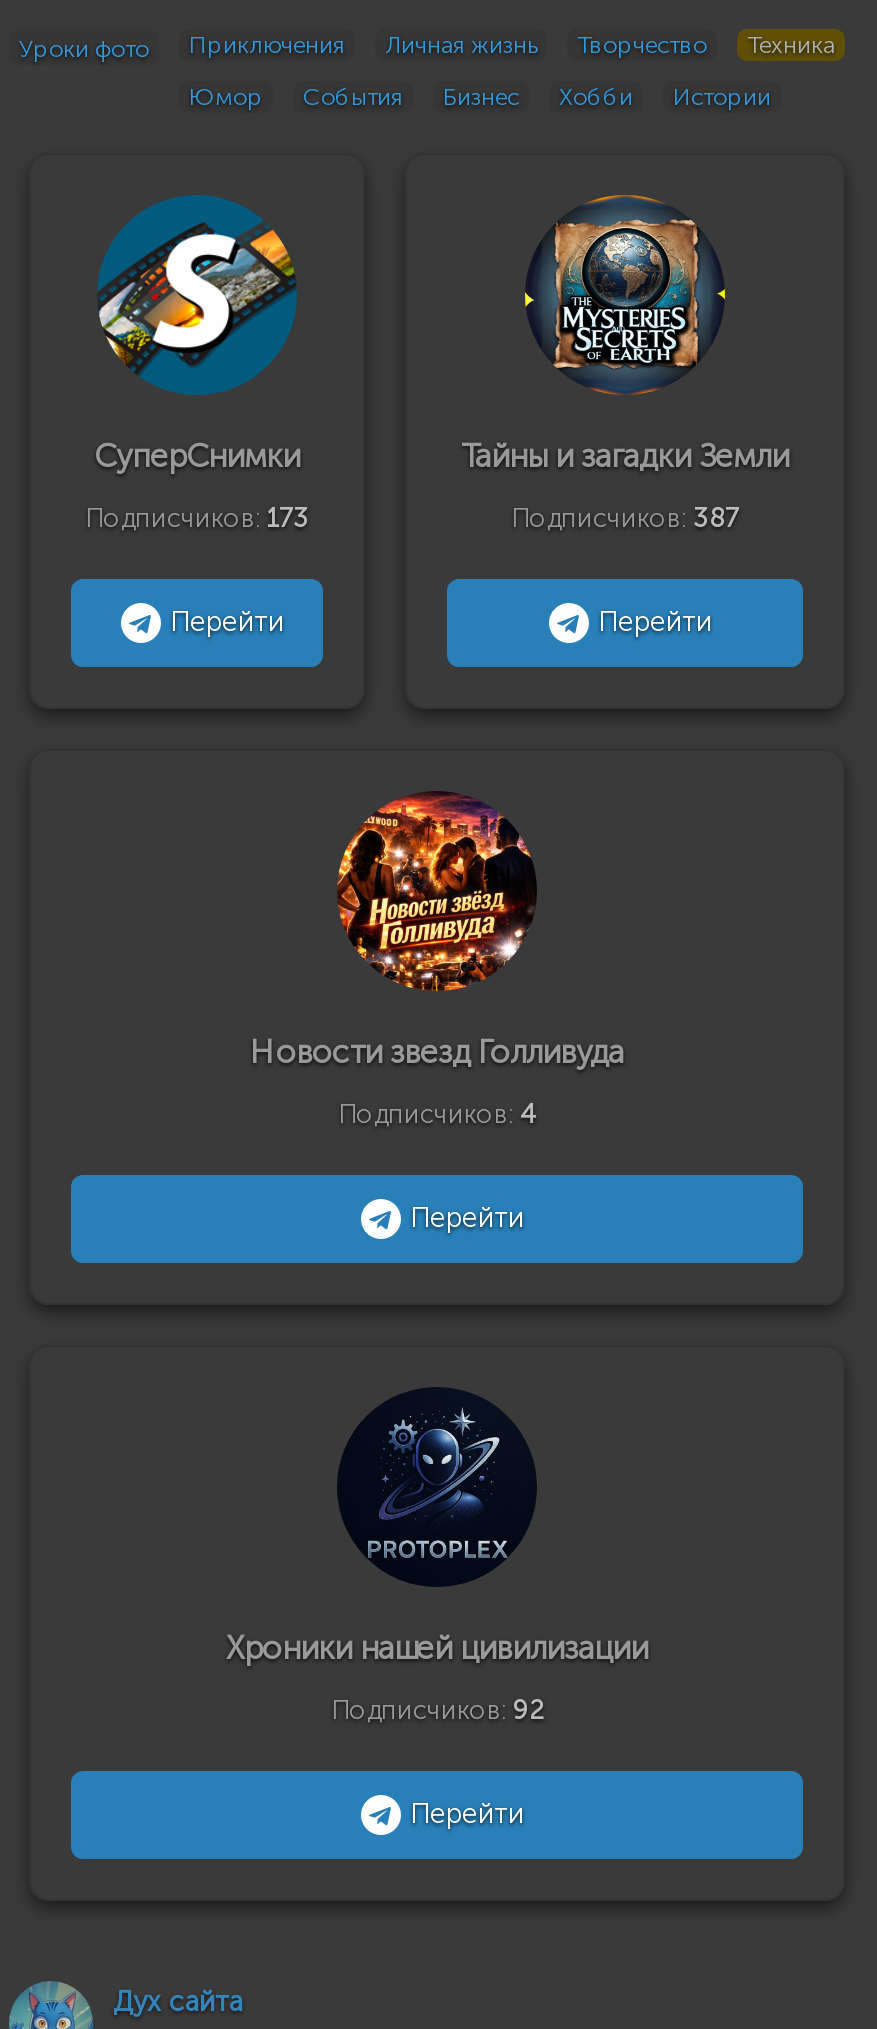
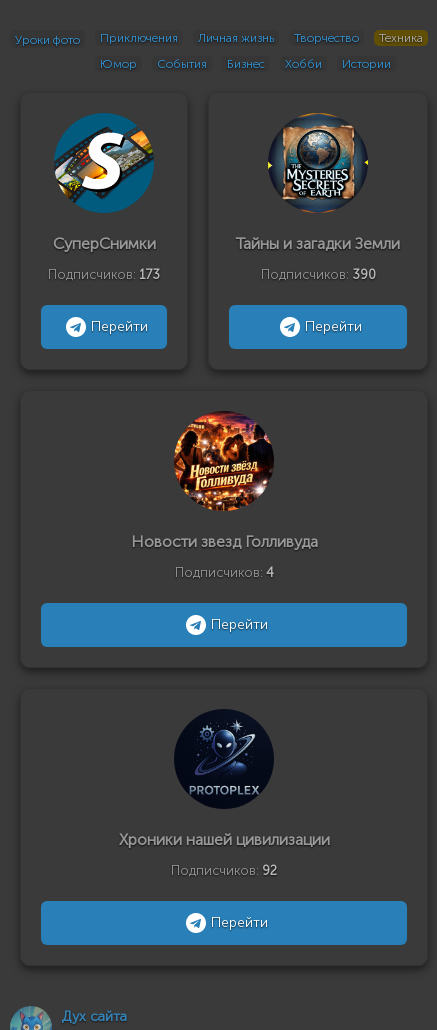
- Подписчиков: 387
+ Подписчиков: 390
